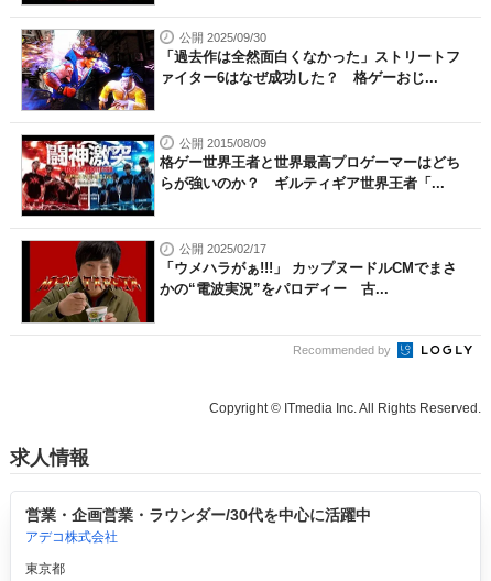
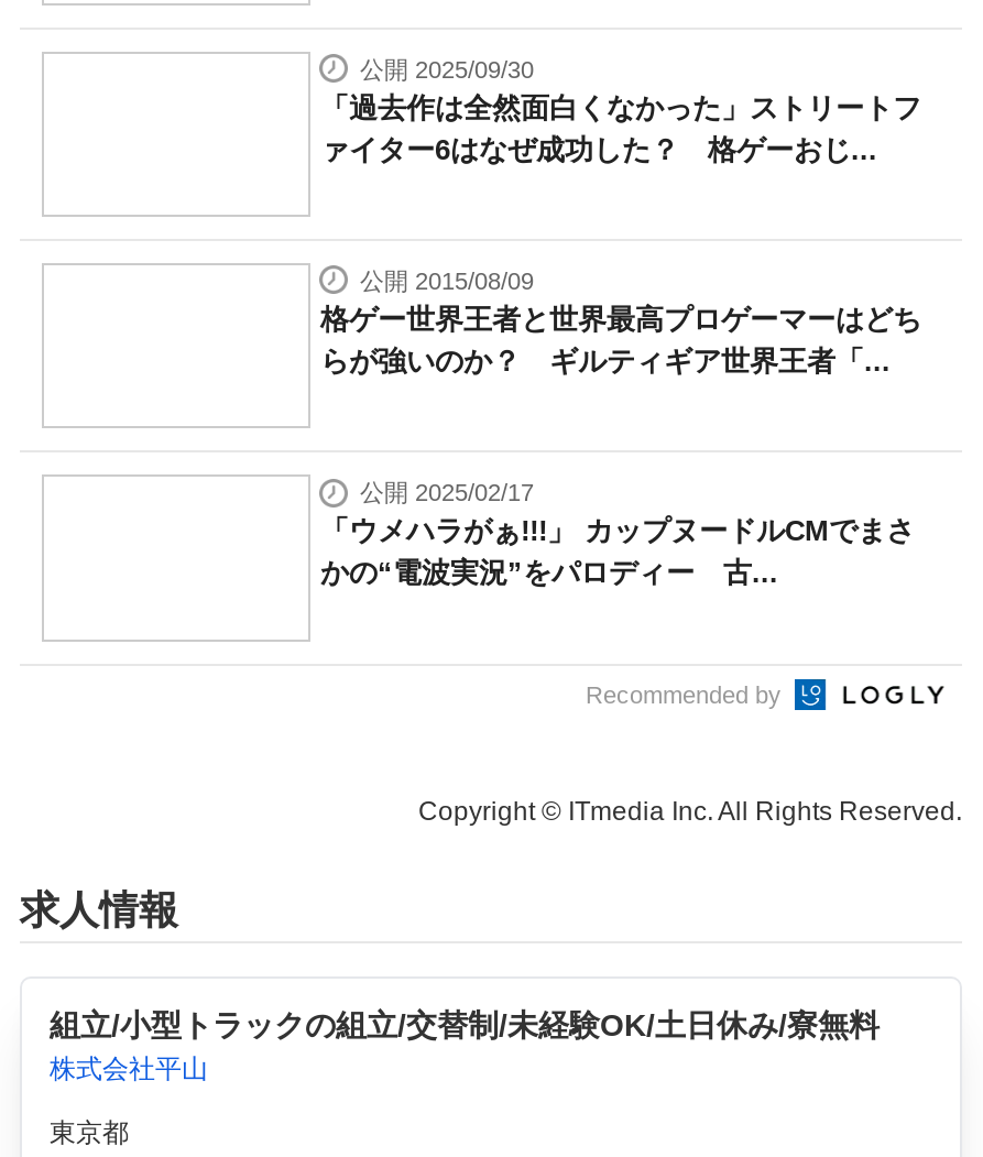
- [image]

- [image]

- [image]

- 営業・企画営業・ラウンダー/30代を中心に活躍中
- アデコ株式会社
+ 組立/小型トラックの組立/交替制/未経験OK/土日休み/寮無料
+ 株式会社平山
